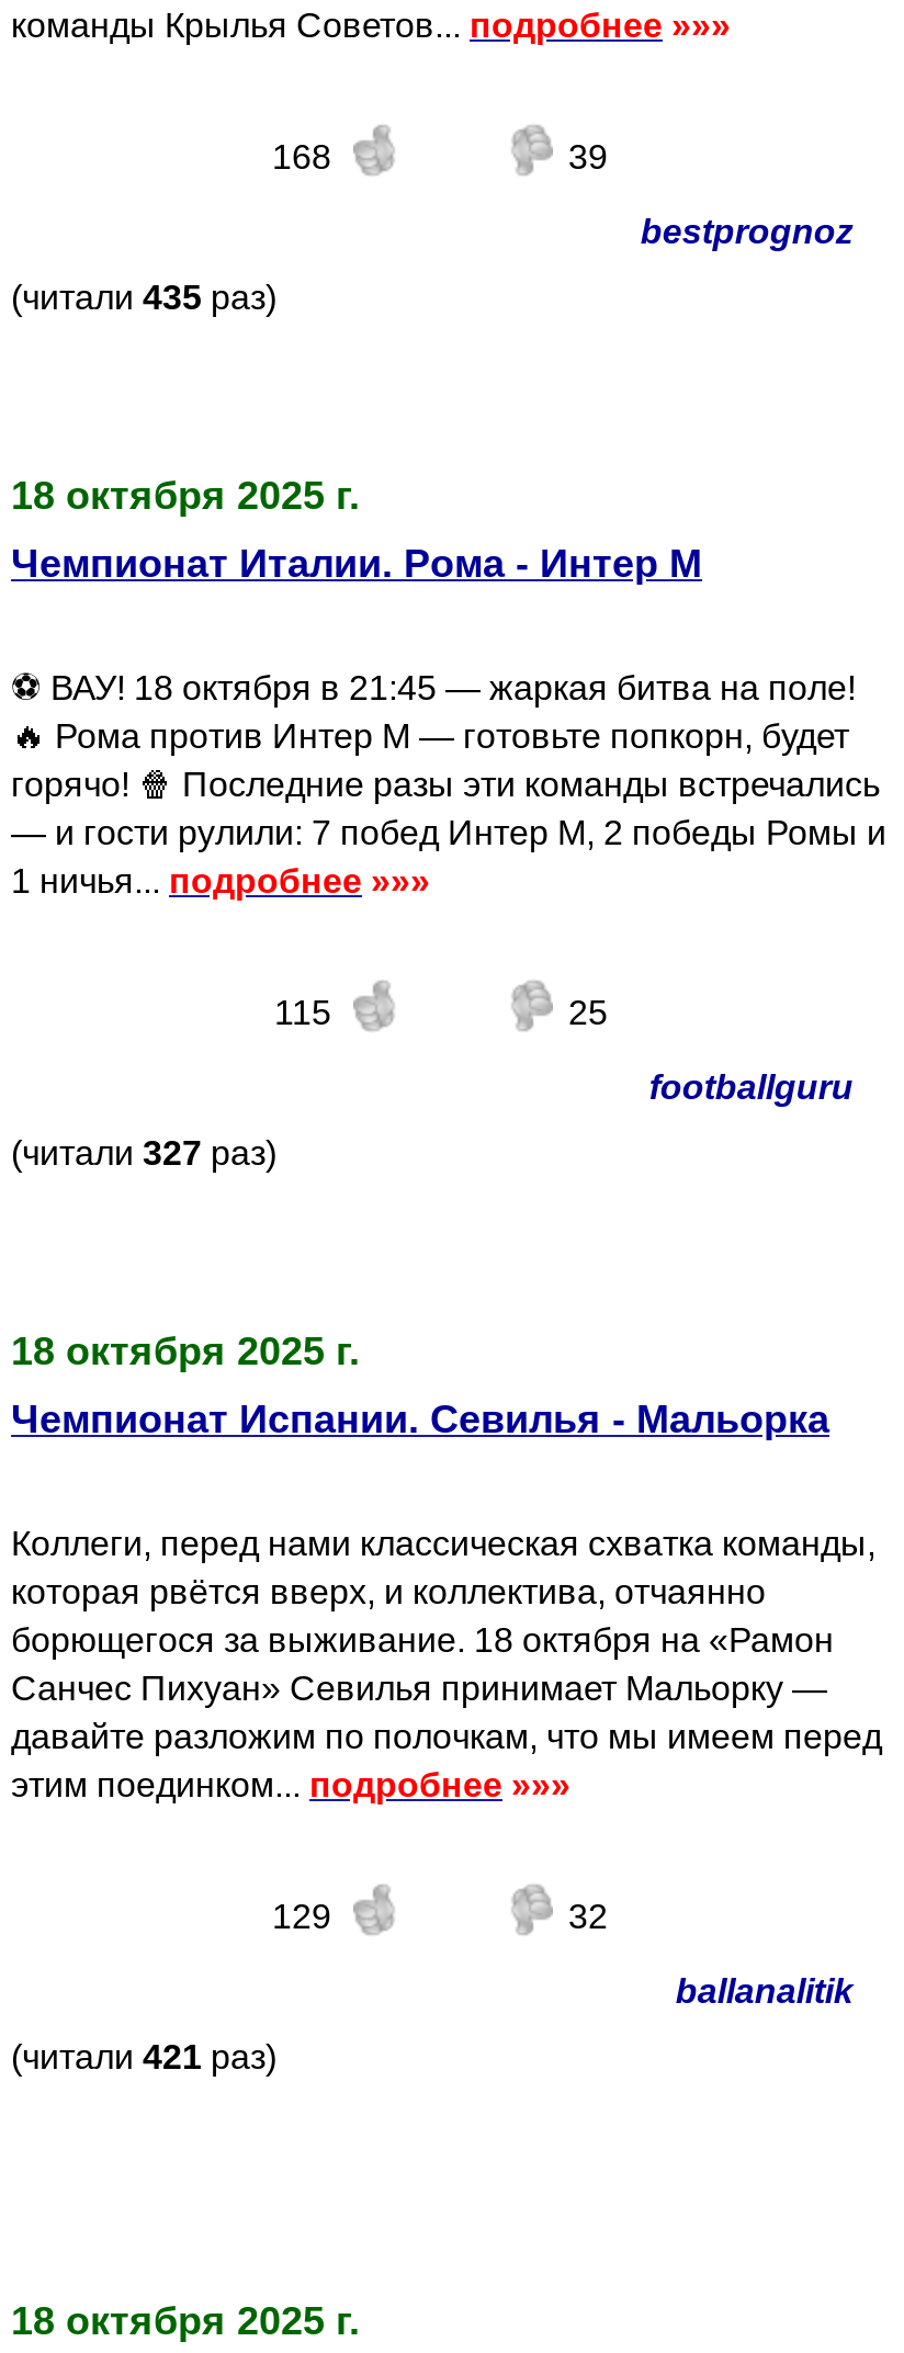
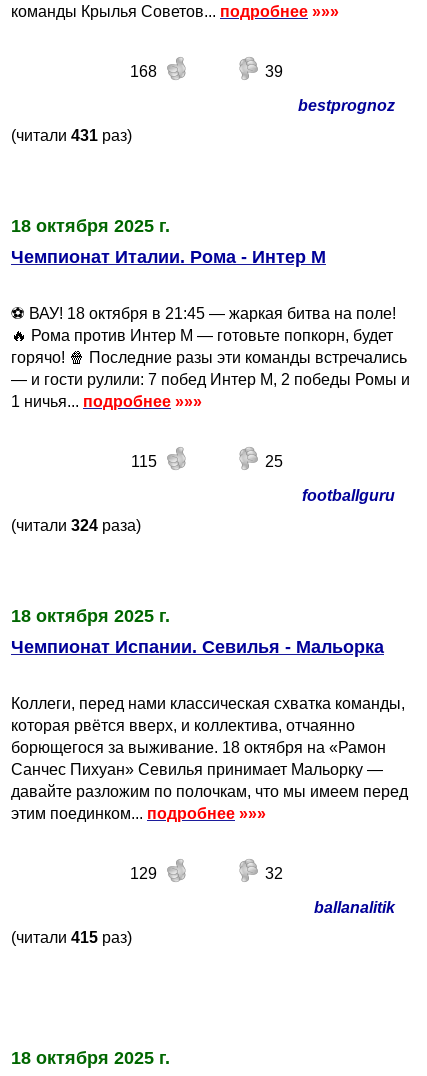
- (читали 435 раз)
+ (читали 431 раз)

- (читали 327 раз)
+ (читали 324 раза)

- (читали 421 раз)
+ (читали 415 раз)
